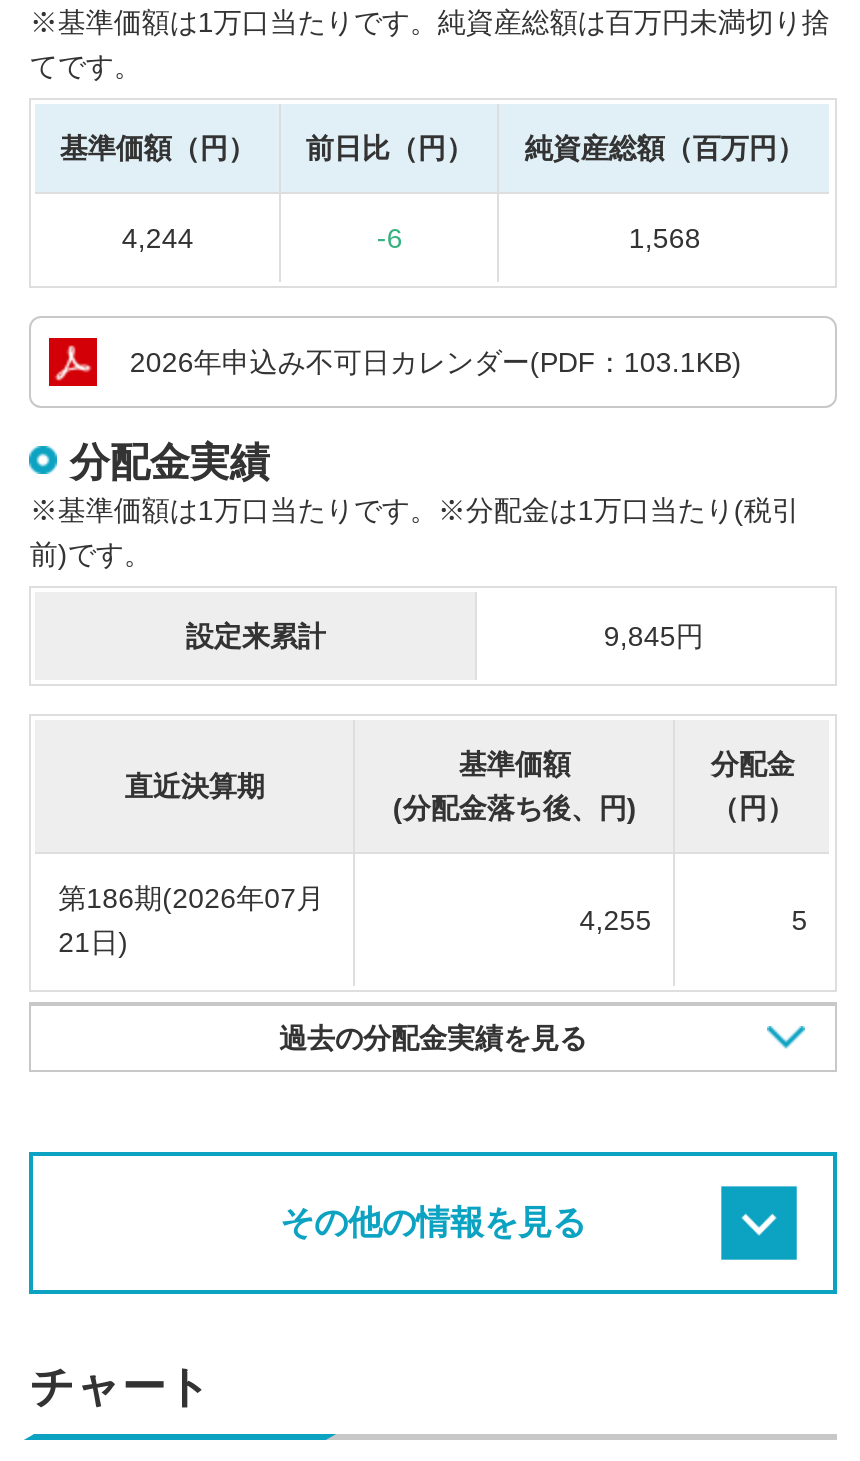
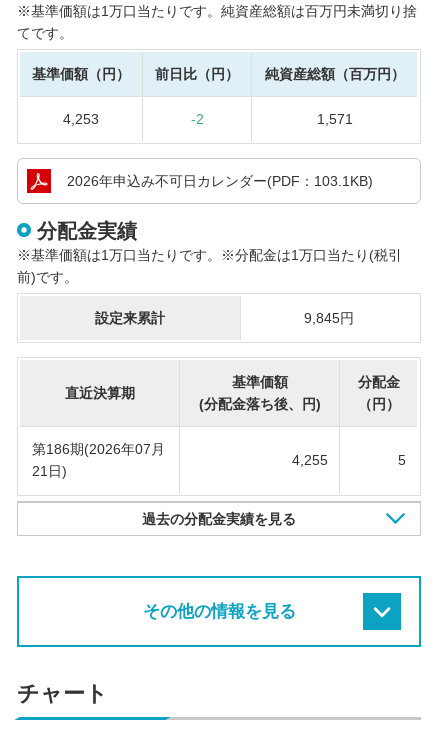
- 4,244
+ 4,253

- -6
+ -2

- 1,568
+ 1,571
